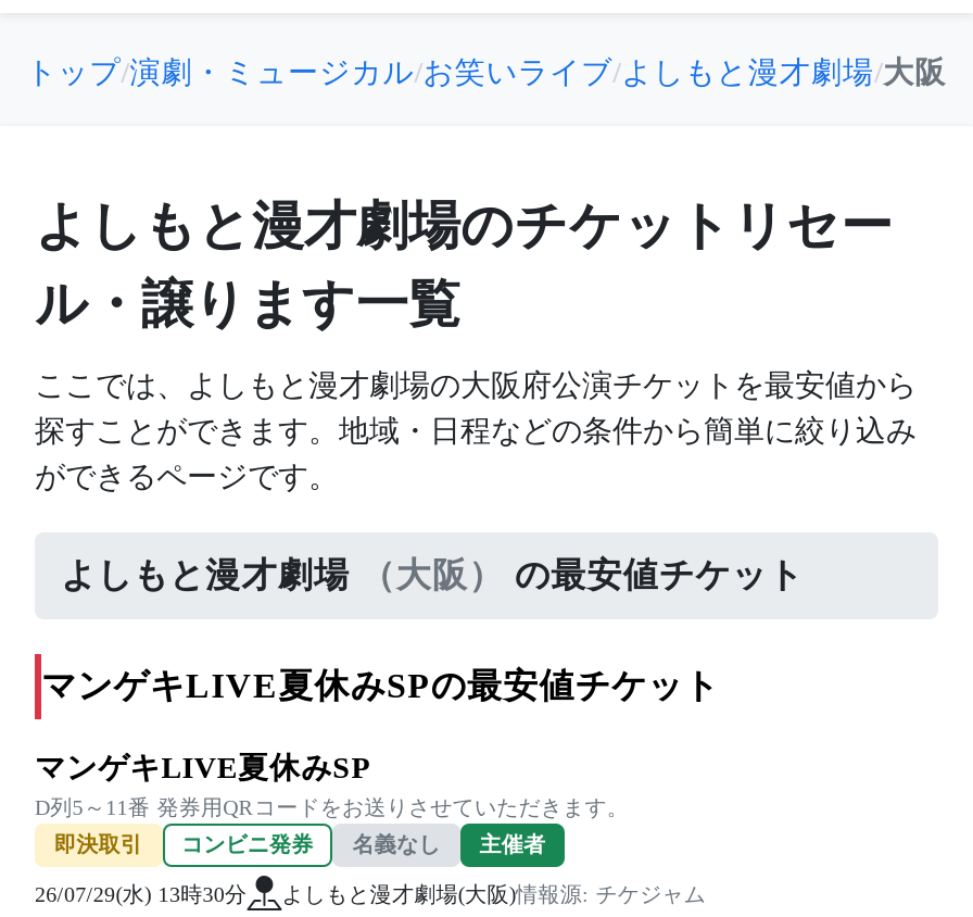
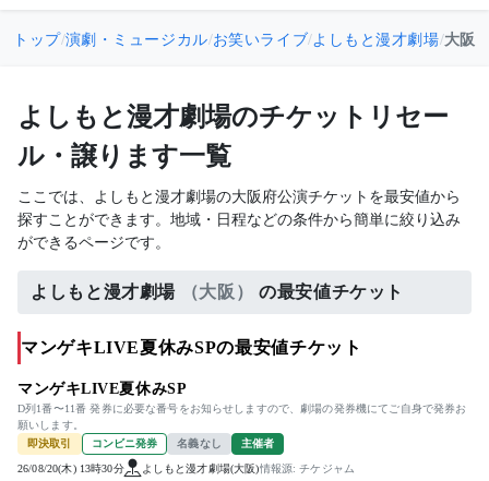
- D列5～11番 発券用QRコードをお送りさせていただきます。
+ D列1番〜11番 発券に必要な番号をお知らせしますので、劇場の発券機にてご自身で発券お
+ 願いします。

- 26/07/29(水) 13時30分 よしもと漫才劇場(大阪)情報源: チケジャム
+ 26/08/20(木) 13時30分 よしもと漫才劇場(大阪)情報源: チケジャム
